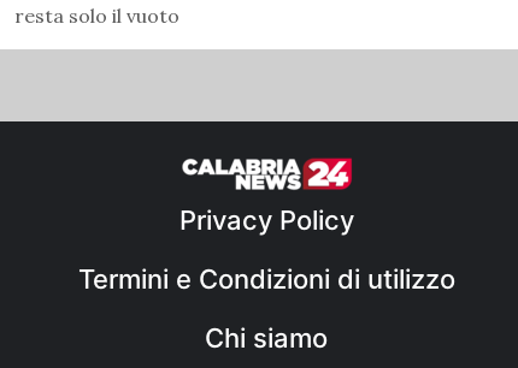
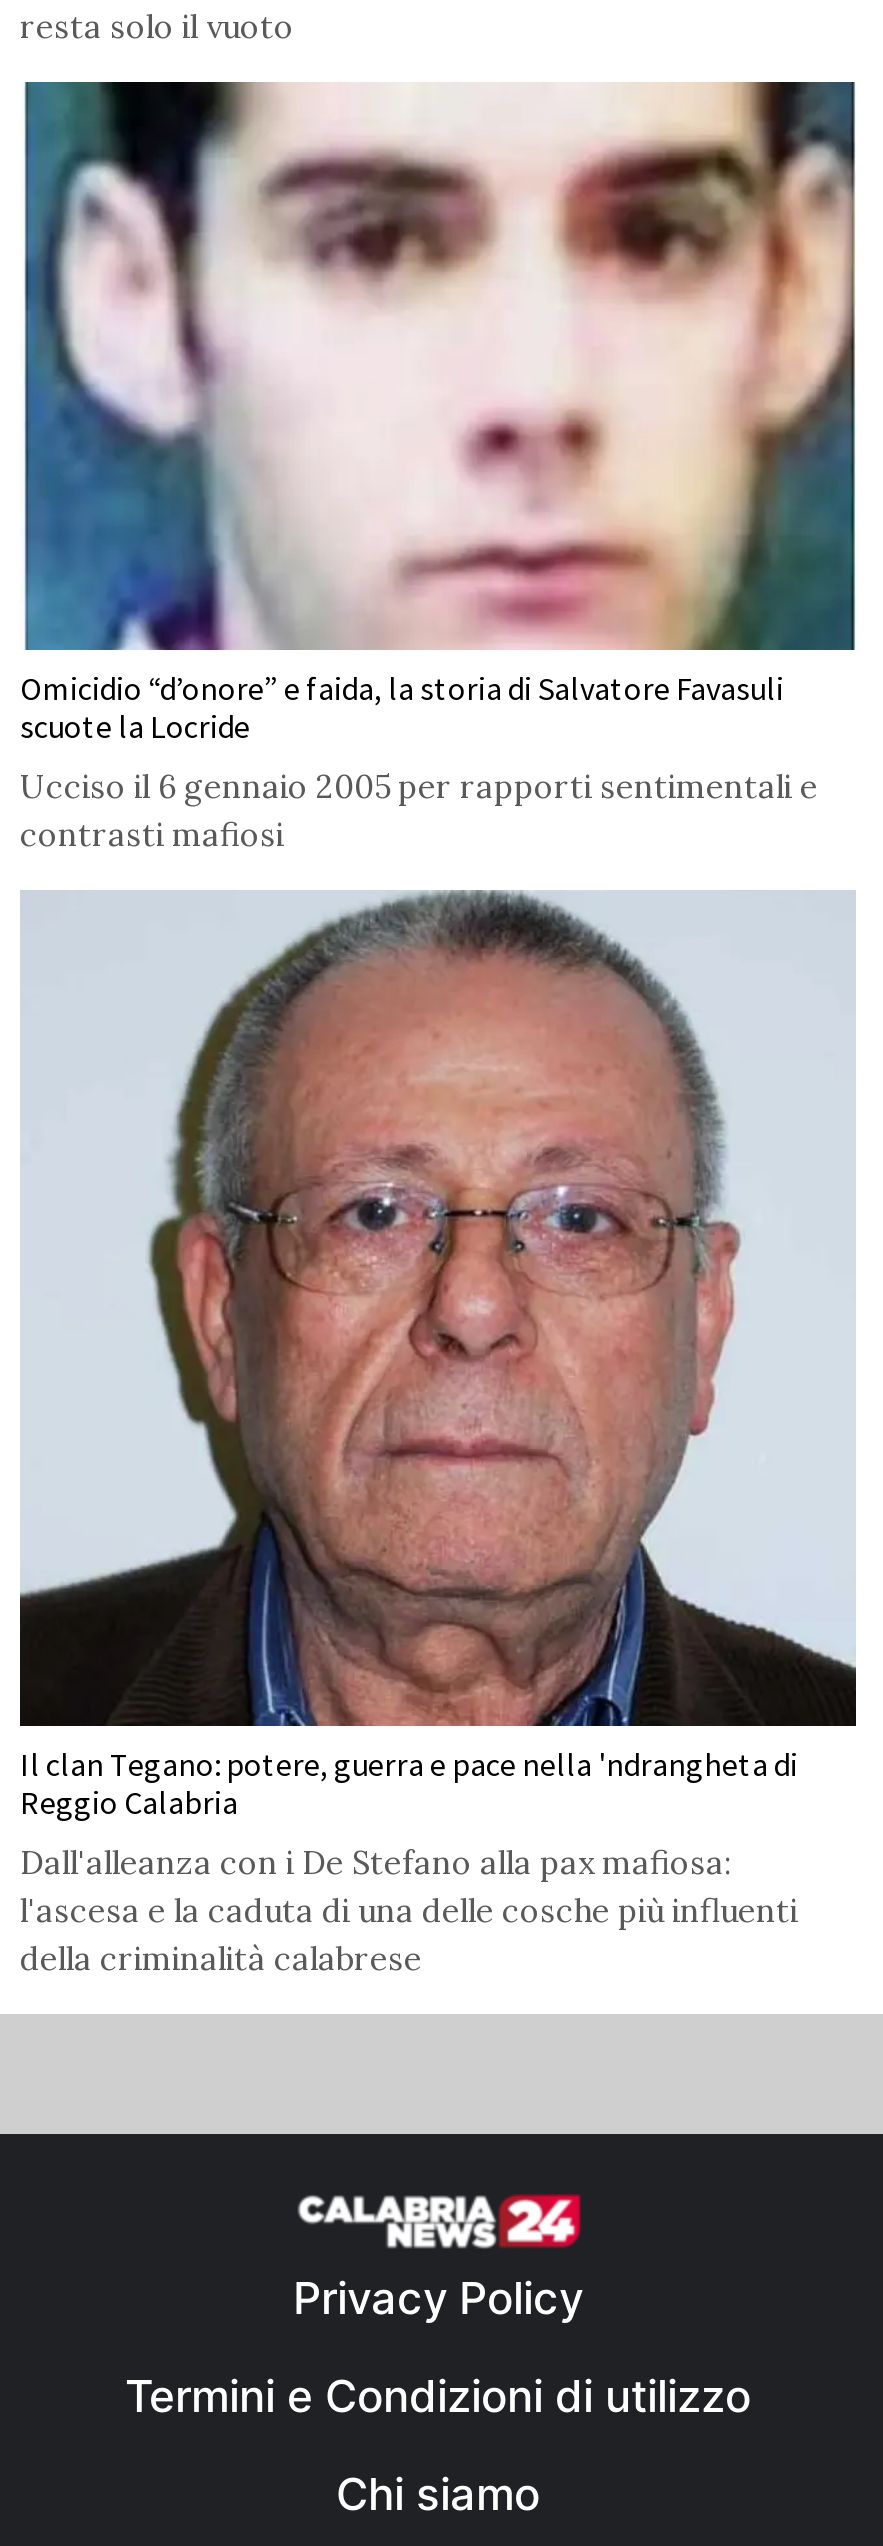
+ [image]
+ Il clan Tegano: potere, guerra e pace nella 'ndrangheta di
+ Reggio Calabria
+ Dall'alleanza con i De Stefano alla pax mafiosa:
+ l'ascesa e la caduta di una delle cosche più influenti
+ della criminalità calabrese

+ [image]
+ Omicidio “d’onore” e faida, la storia di Salvatore Favasuli
+ scuote la Locride
+ Ucciso il 6 gennaio 2005 per rapporti sentimentali e
+ contrasti mafiosi
